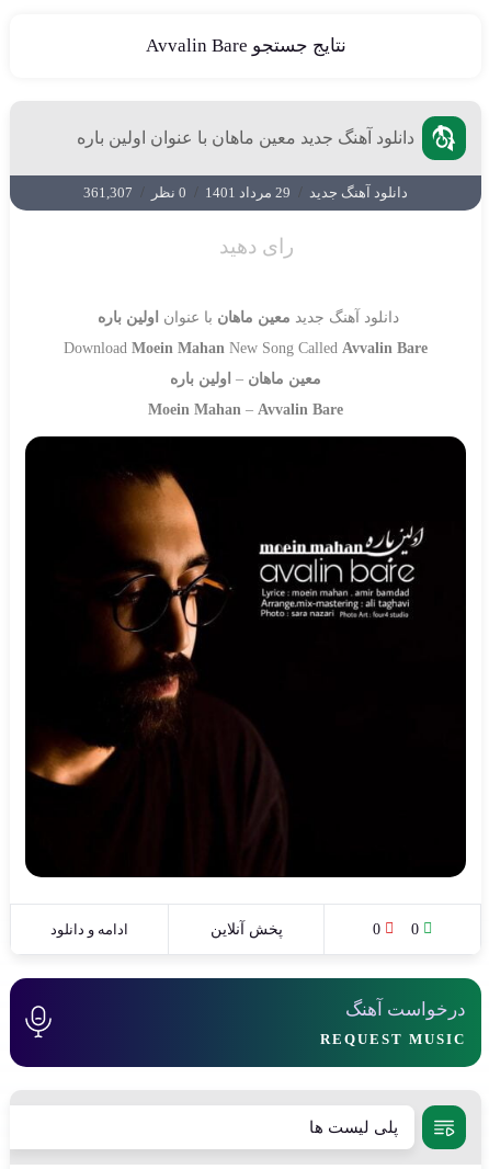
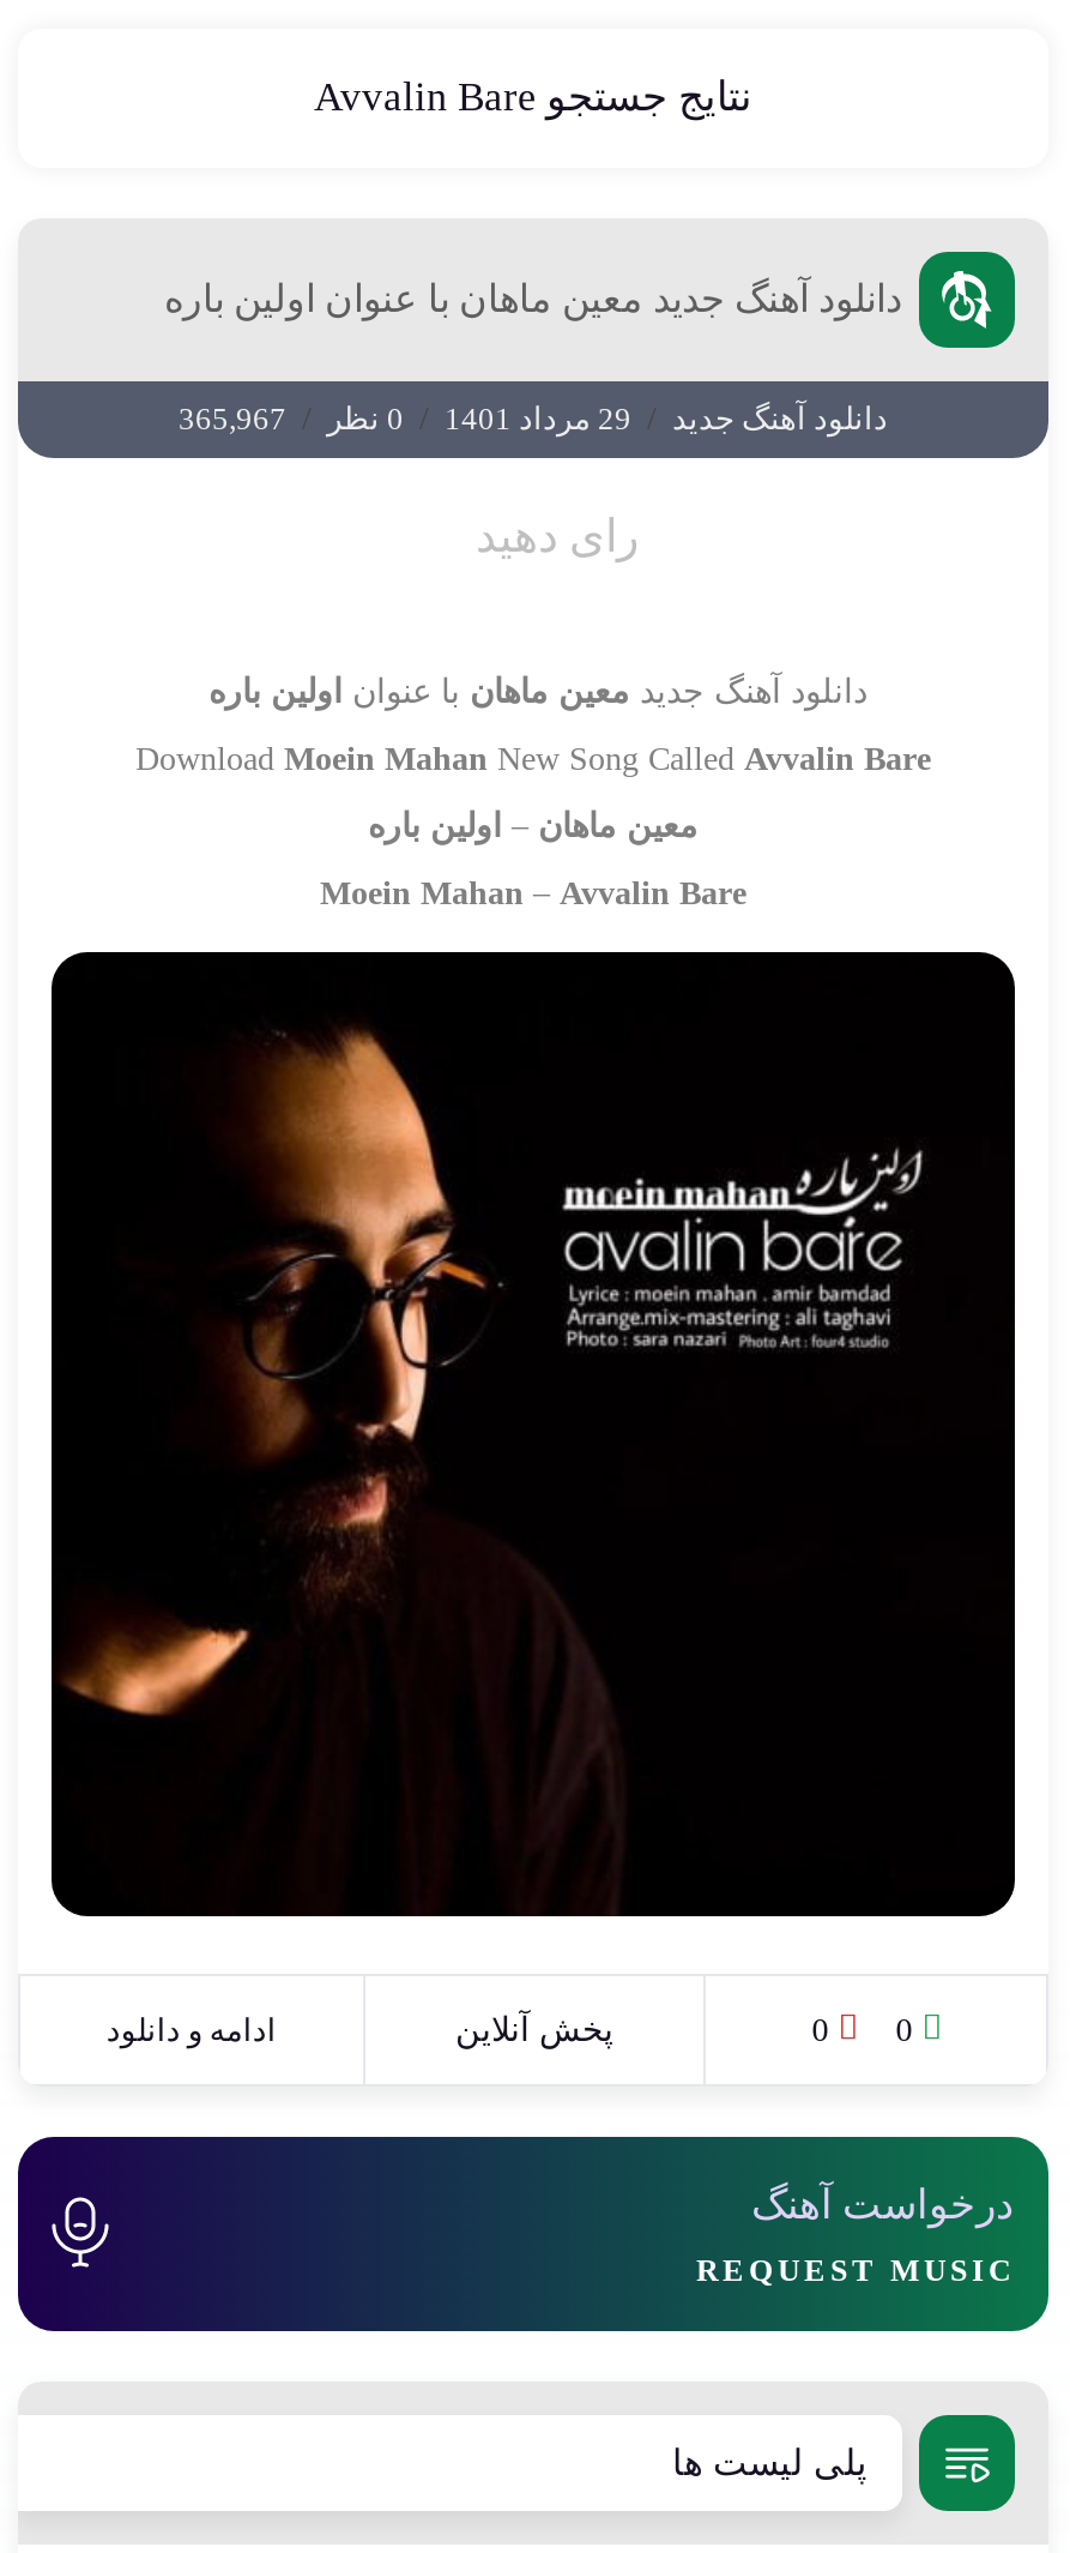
- 361,307
+ 365,967
